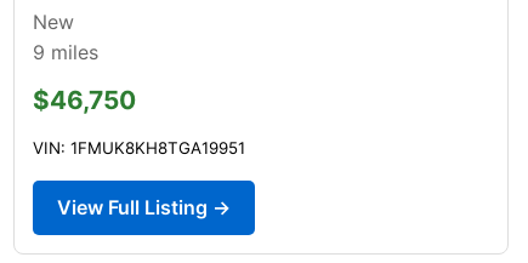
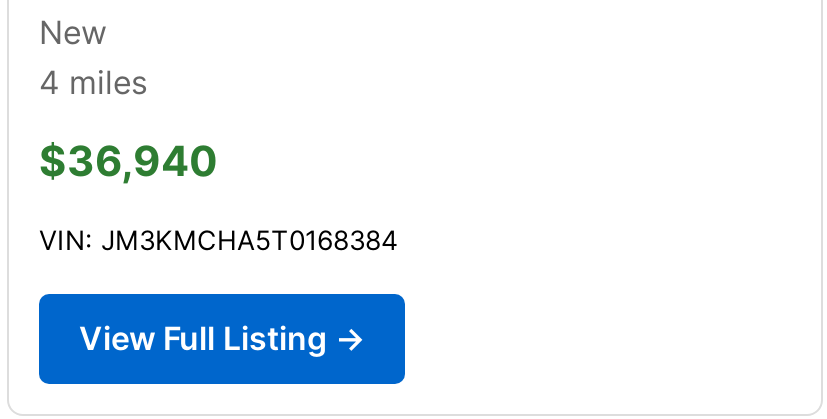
- 9 miles
+ 4 miles

- $46,750
+ $36,940

- VIN: 1FMUK8KH8TGA19951
+ VIN: JM3KMCHA5T0168384
